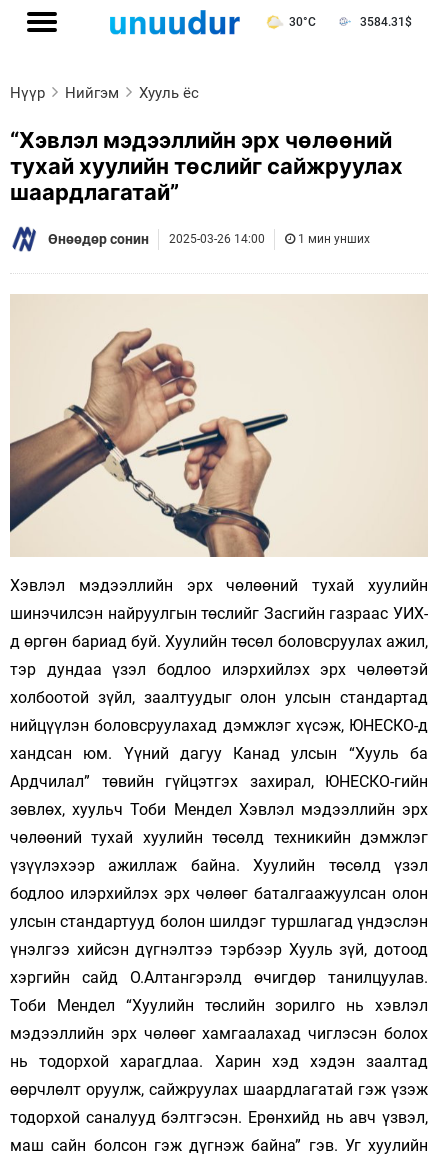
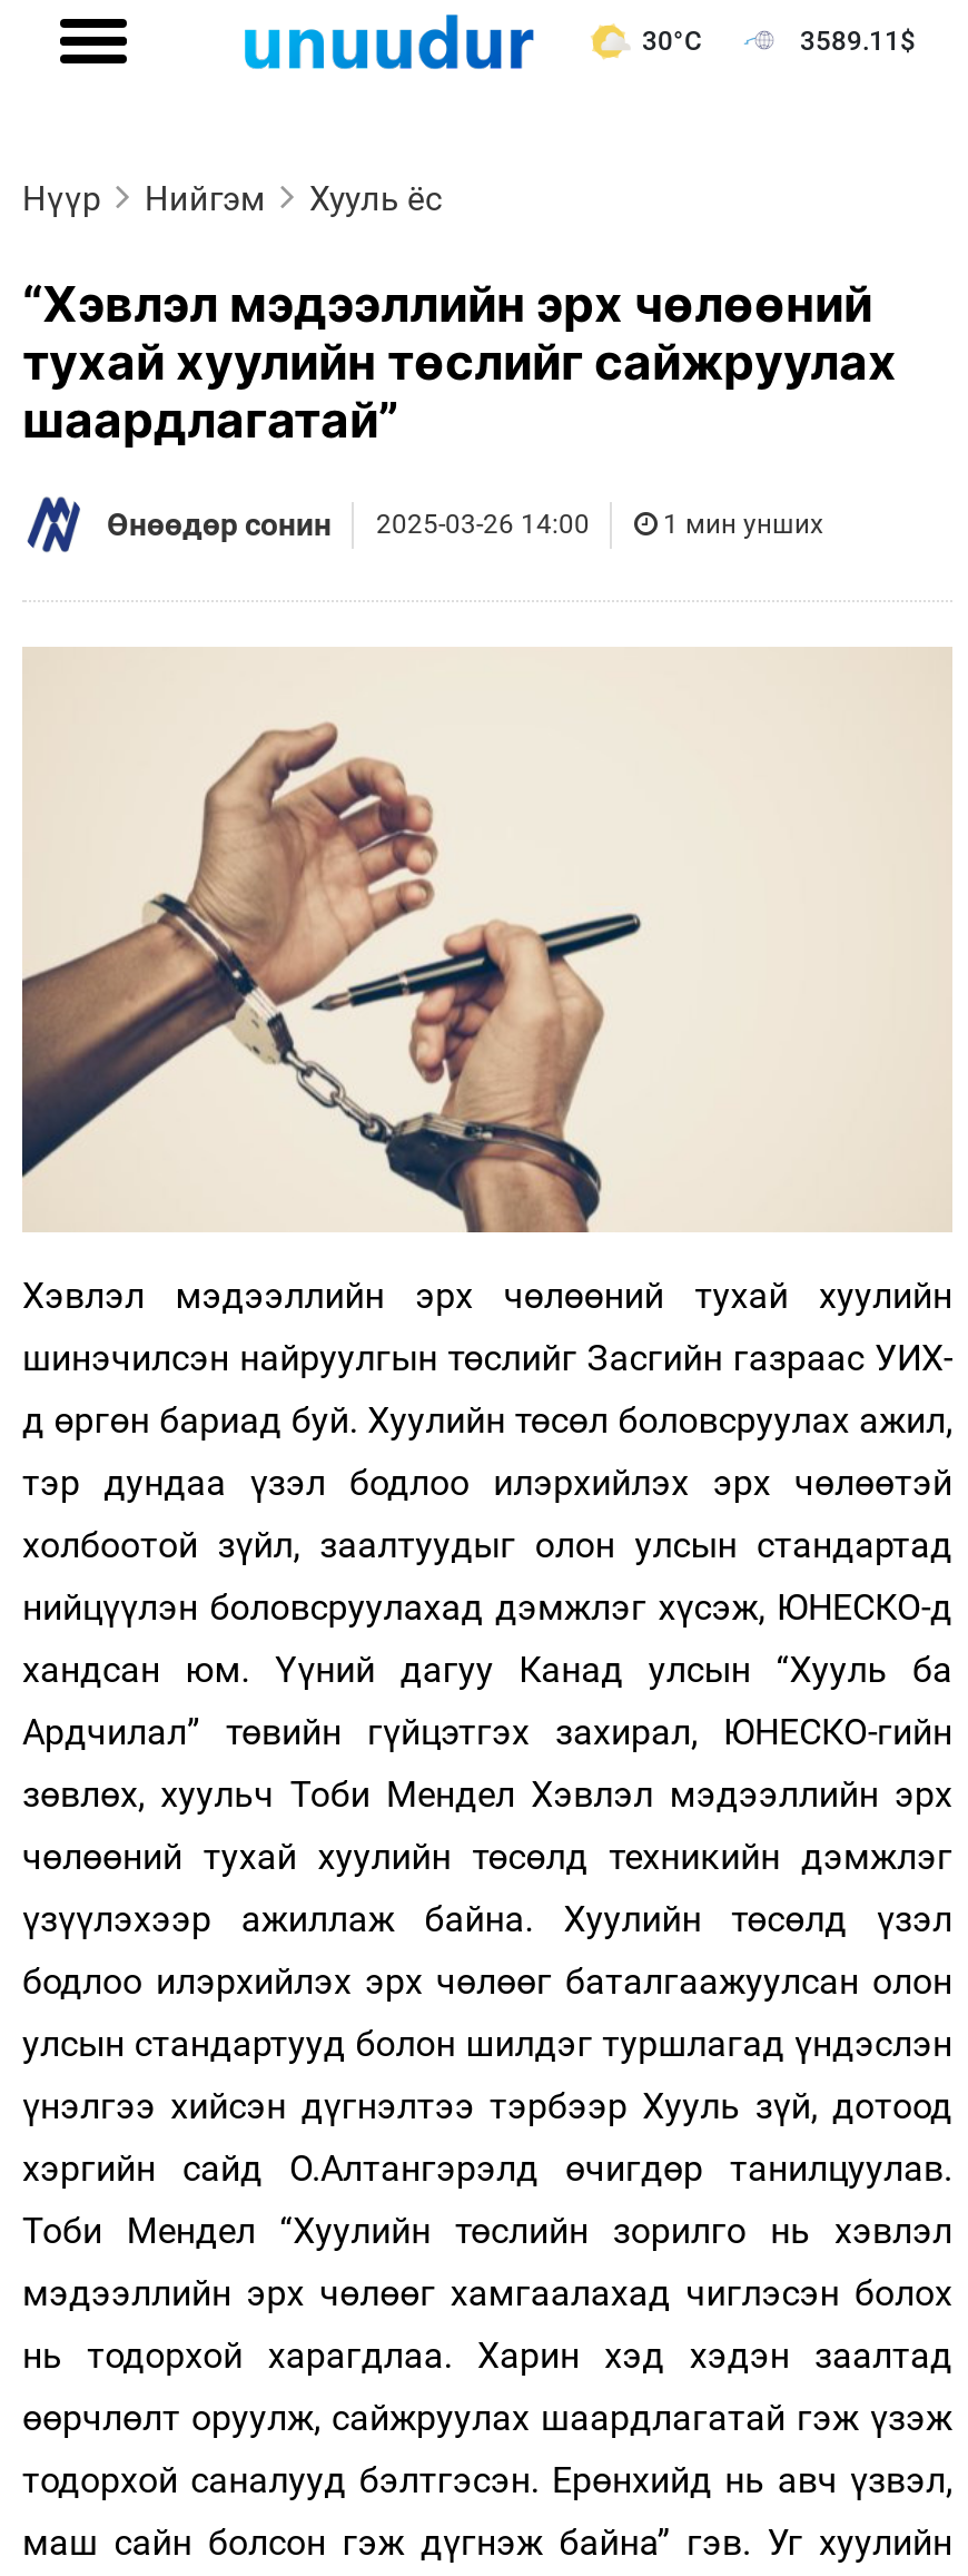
- 3584.31 $
+ 3589.11 $
